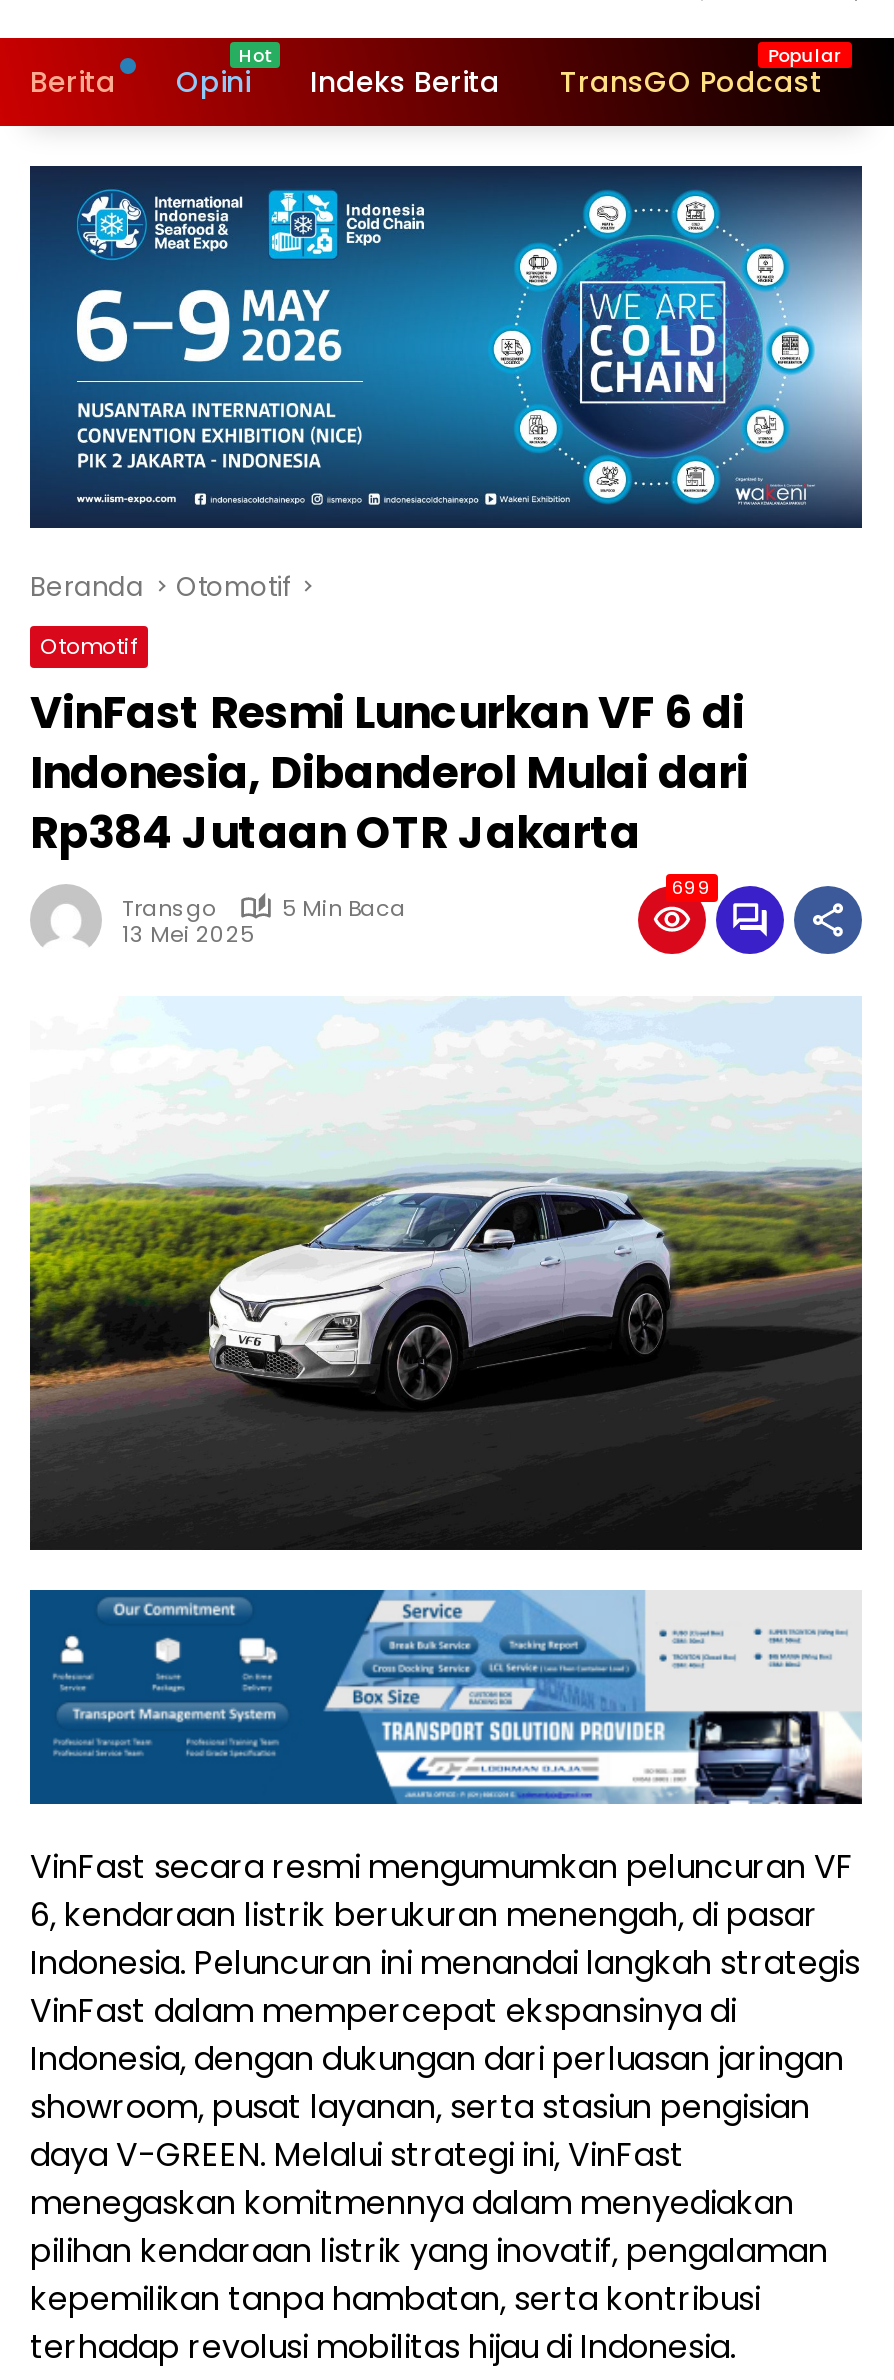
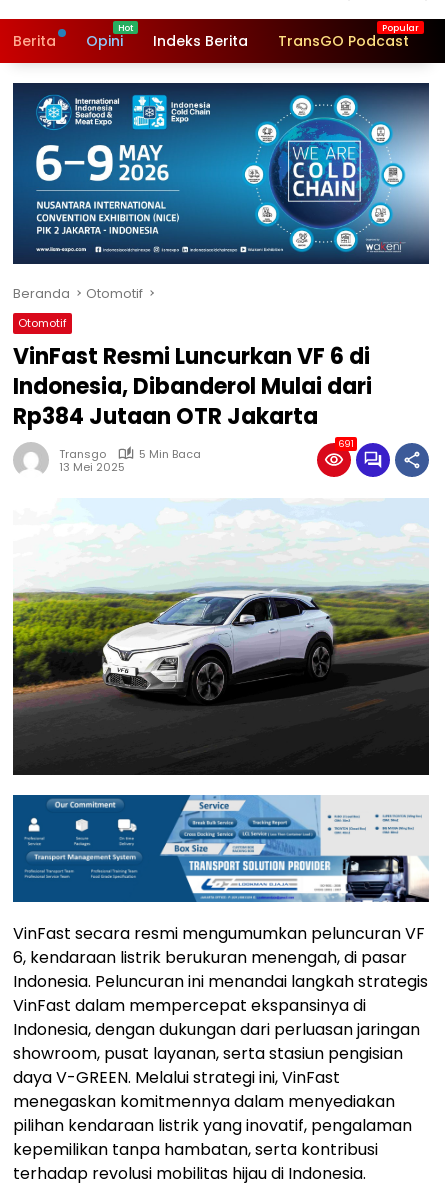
- 699
+ 691
